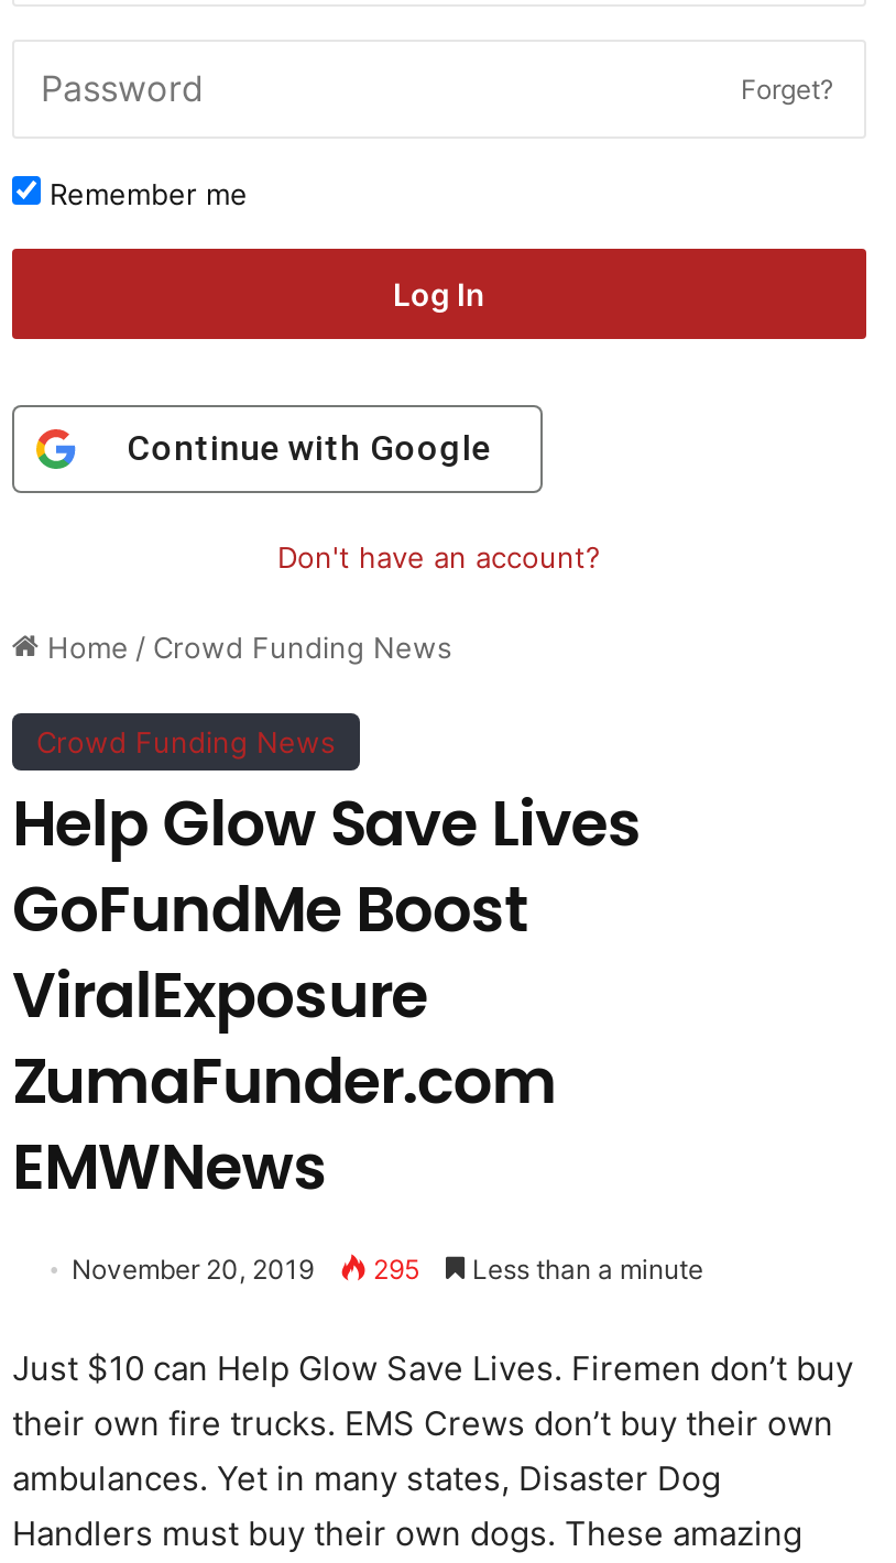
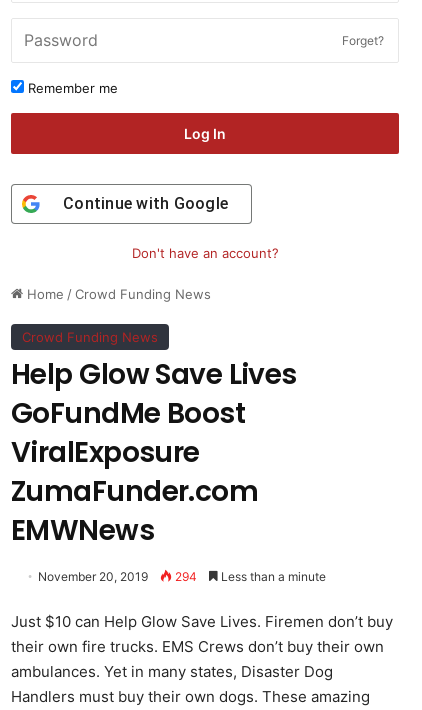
- November 20, 2019 295 Less than a minute
+ November 20, 2019 294 Less than a minute
